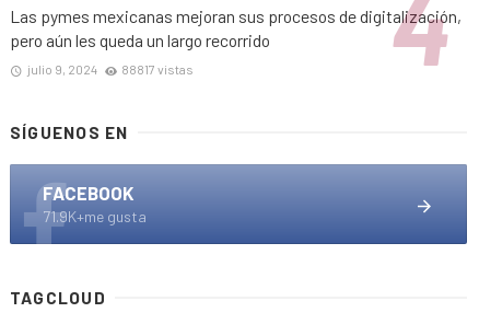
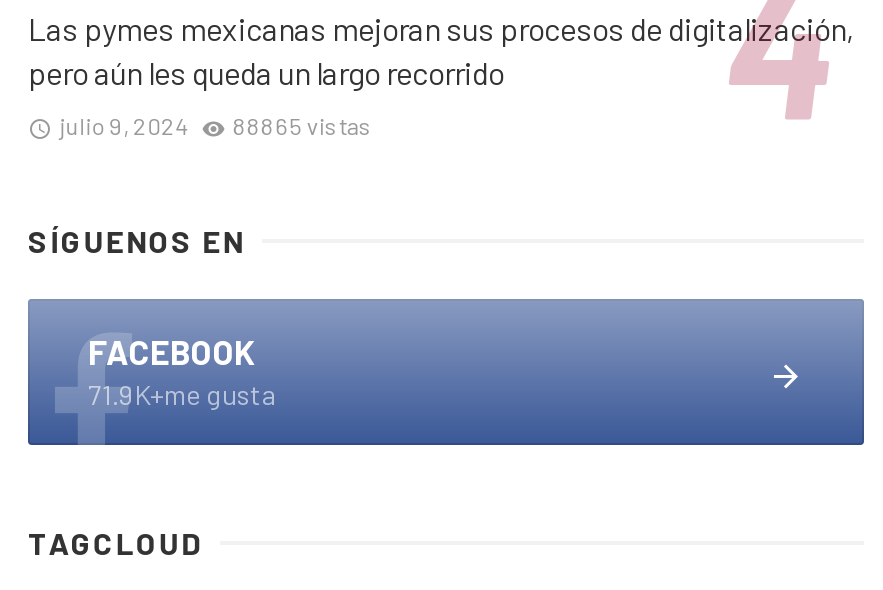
- julio 9, 2024 88817 vistas
+ julio 9, 2024 88865 vistas
